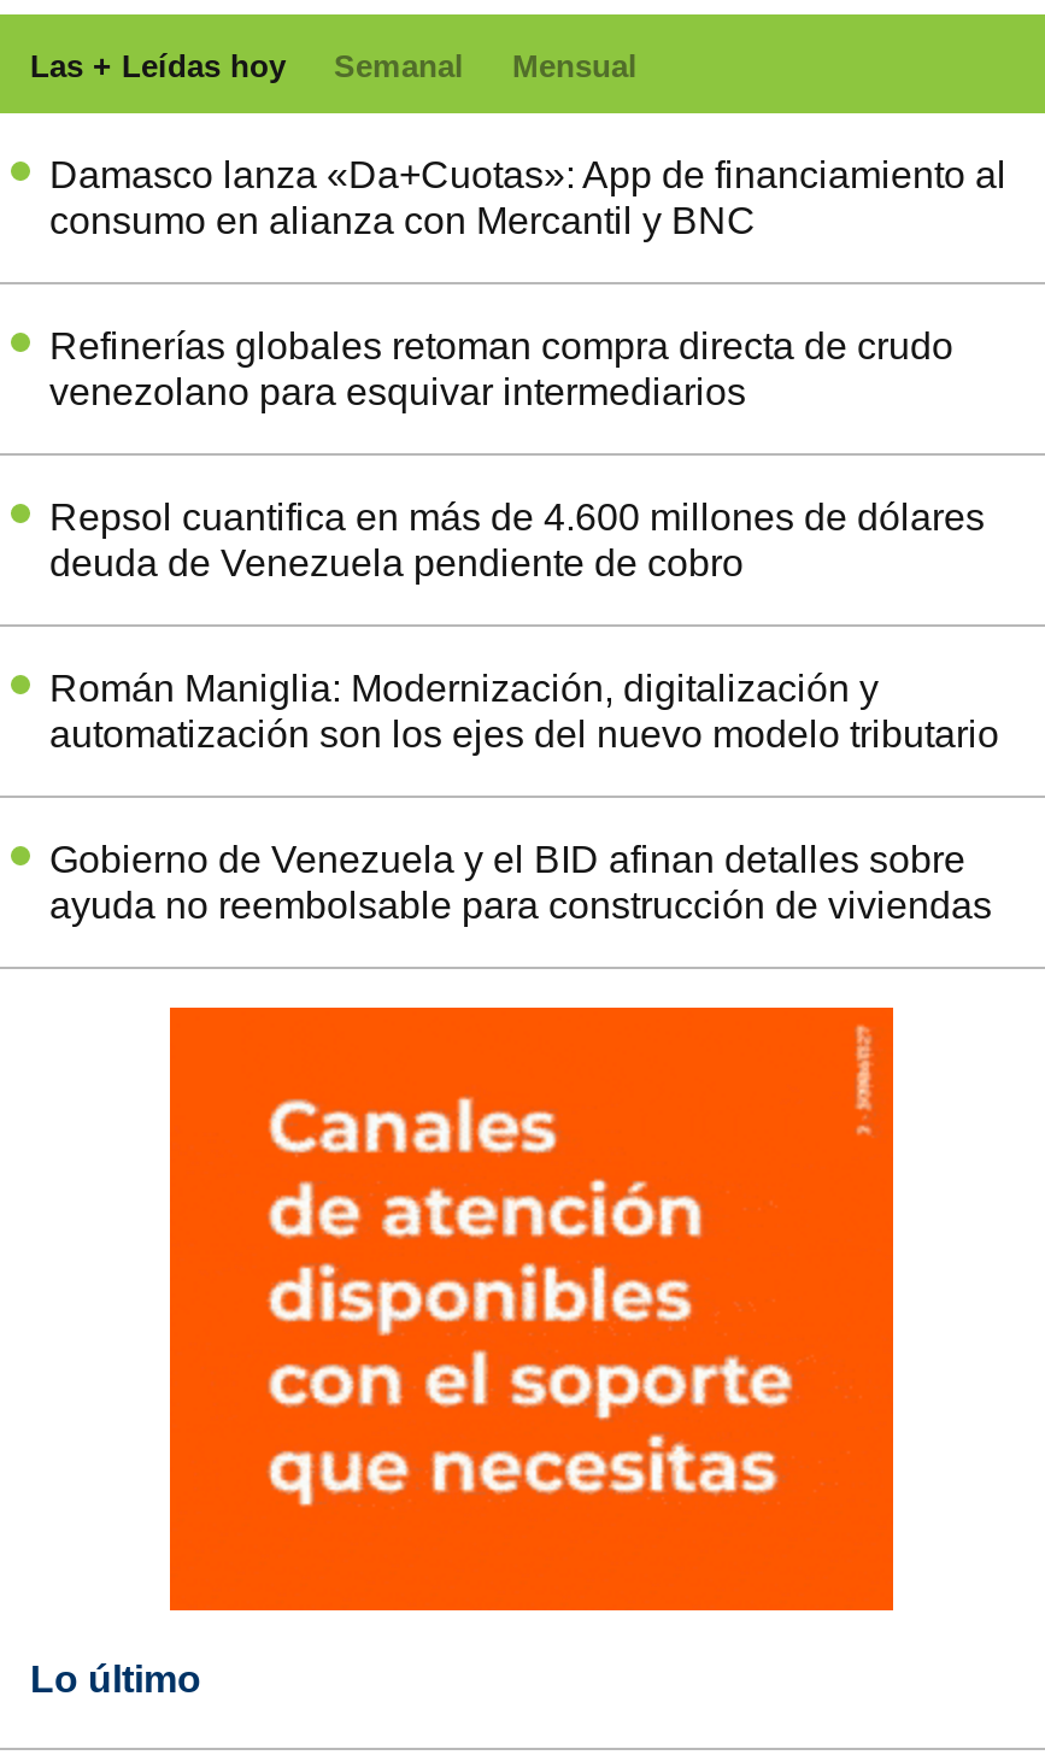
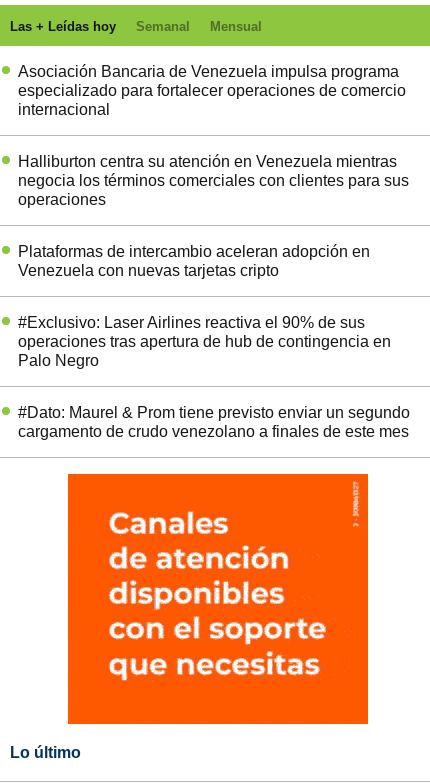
- Damasco lanza «Da+Cuotas»: App de financiamiento al
- consumo en alianza con Mercantil y BNC
+ Asociación Bancaria de Venezuela impulsa programa
+ especializado para fortalecer operaciones de comercio
+ internacional

- Refinerías globales retoman compra directa de crudo
- venezolano para esquivar intermediarios
+ Halliburton centra su atención en Venezuela mientras
+ negocia los términos comerciales con clientes para sus
+ operaciones

- Repsol cuantifica en más de 4.600 millones de dólares
- deuda de Venezuela pendiente de cobro
+ Plataformas de intercambio aceleran adopción en
+ Venezuela con nuevas tarjetas cripto

- Román Maniglia: Modernización, digitalización y
- automatización son los ejes del nuevo modelo tributario
+ #Exclusivo: Laser Airlines reactiva el 90% de sus
+ operaciones tras apertura de hub de contingencia en
+ Palo Negro

- Gobierno de Venezuela y el BID afinan detalles sobre
- ayuda no reembolsable para construcción de viviendas
+ #Dato: Maurel & Prom tiene previsto enviar un segundo
+ cargamento de crudo venezolano a finales de este mes
